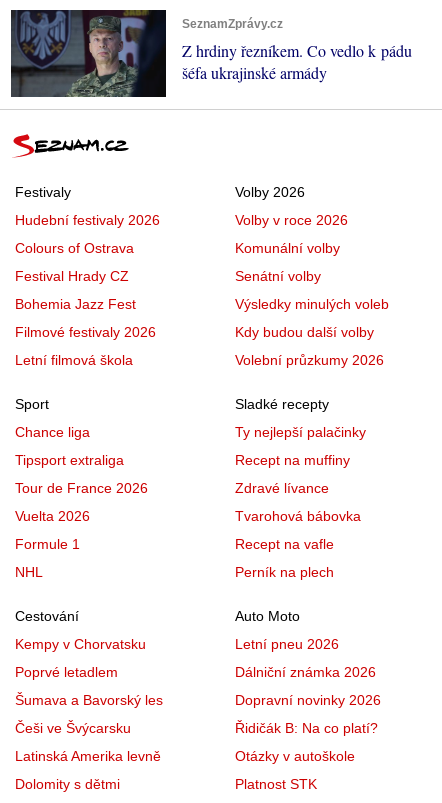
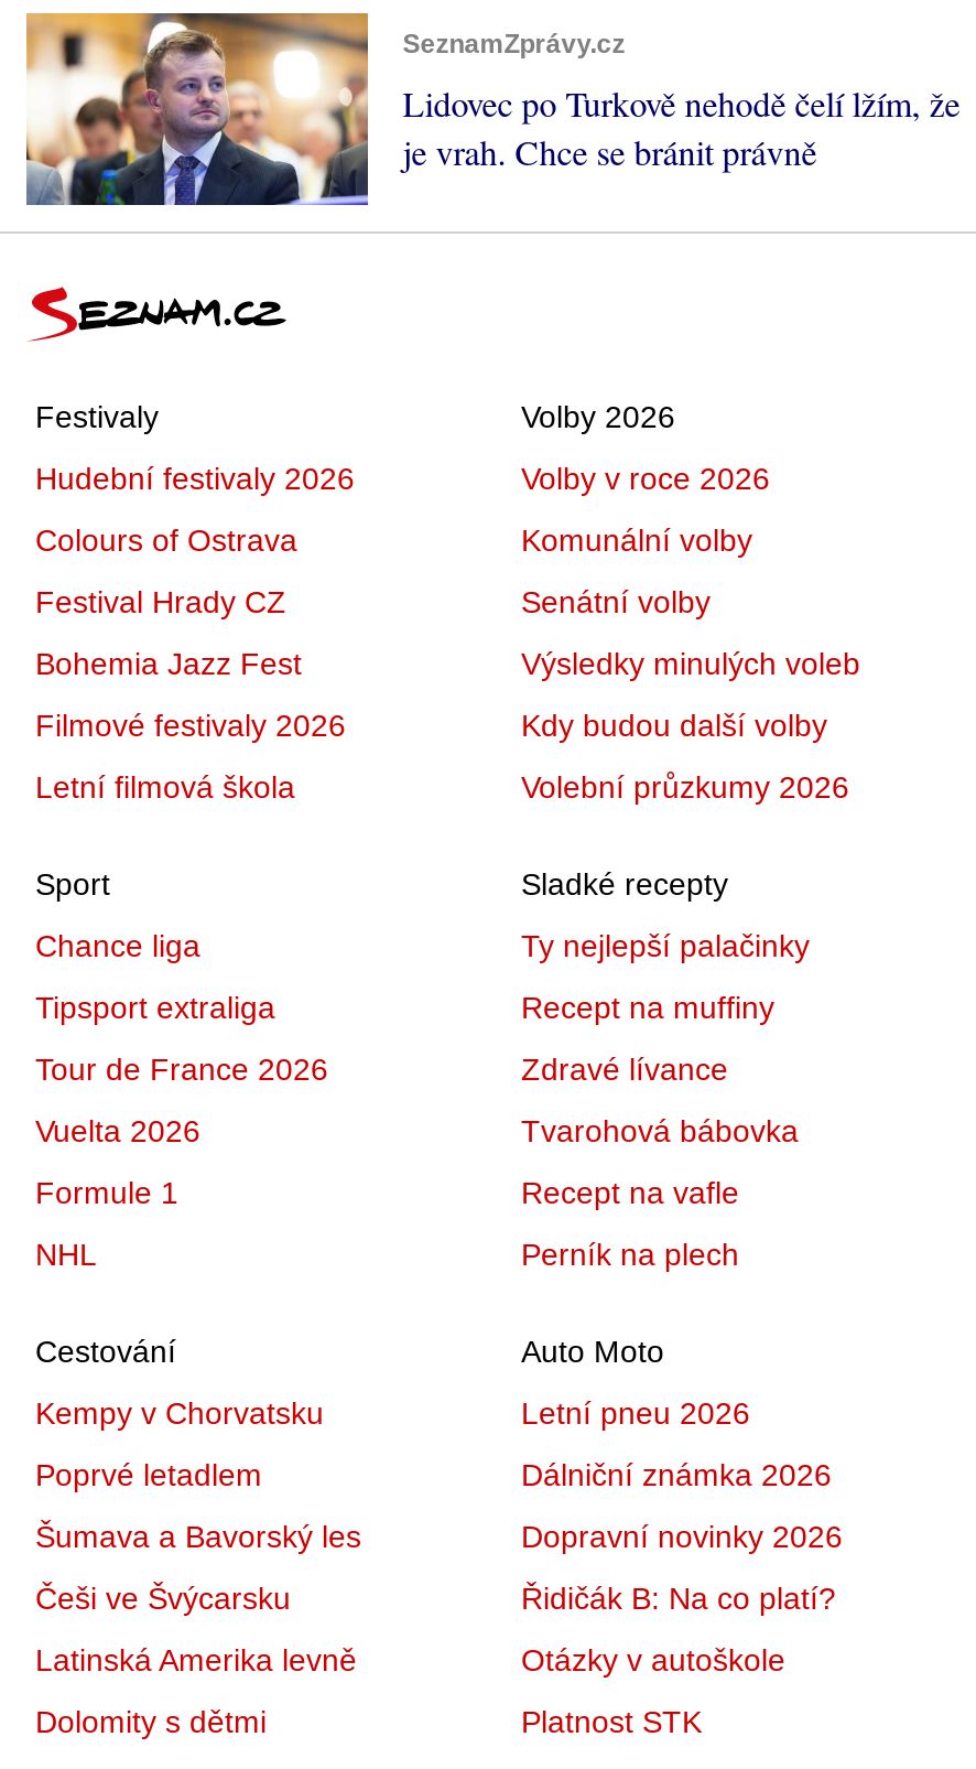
- [image]
- Z hrdiny řezníkem. Co vedlo k pádu
- šéfa ukrajinské armády
+ [image]
+ Lidovec po Turkově nehodě čelí lžím, že
+ je vrah. Chce se bránit právně
